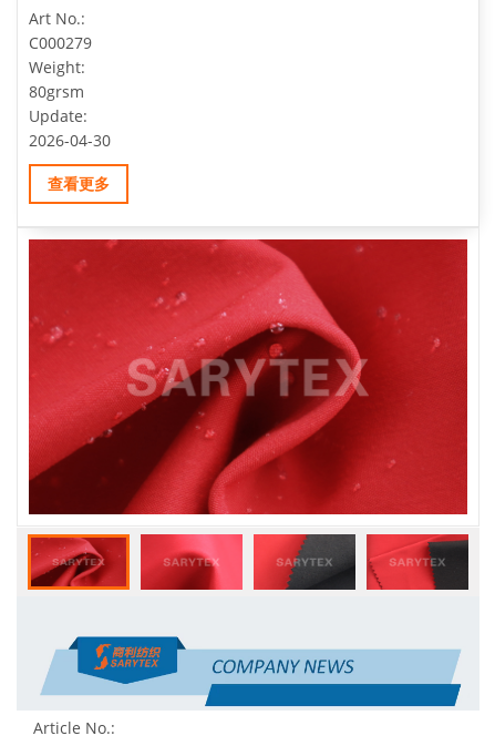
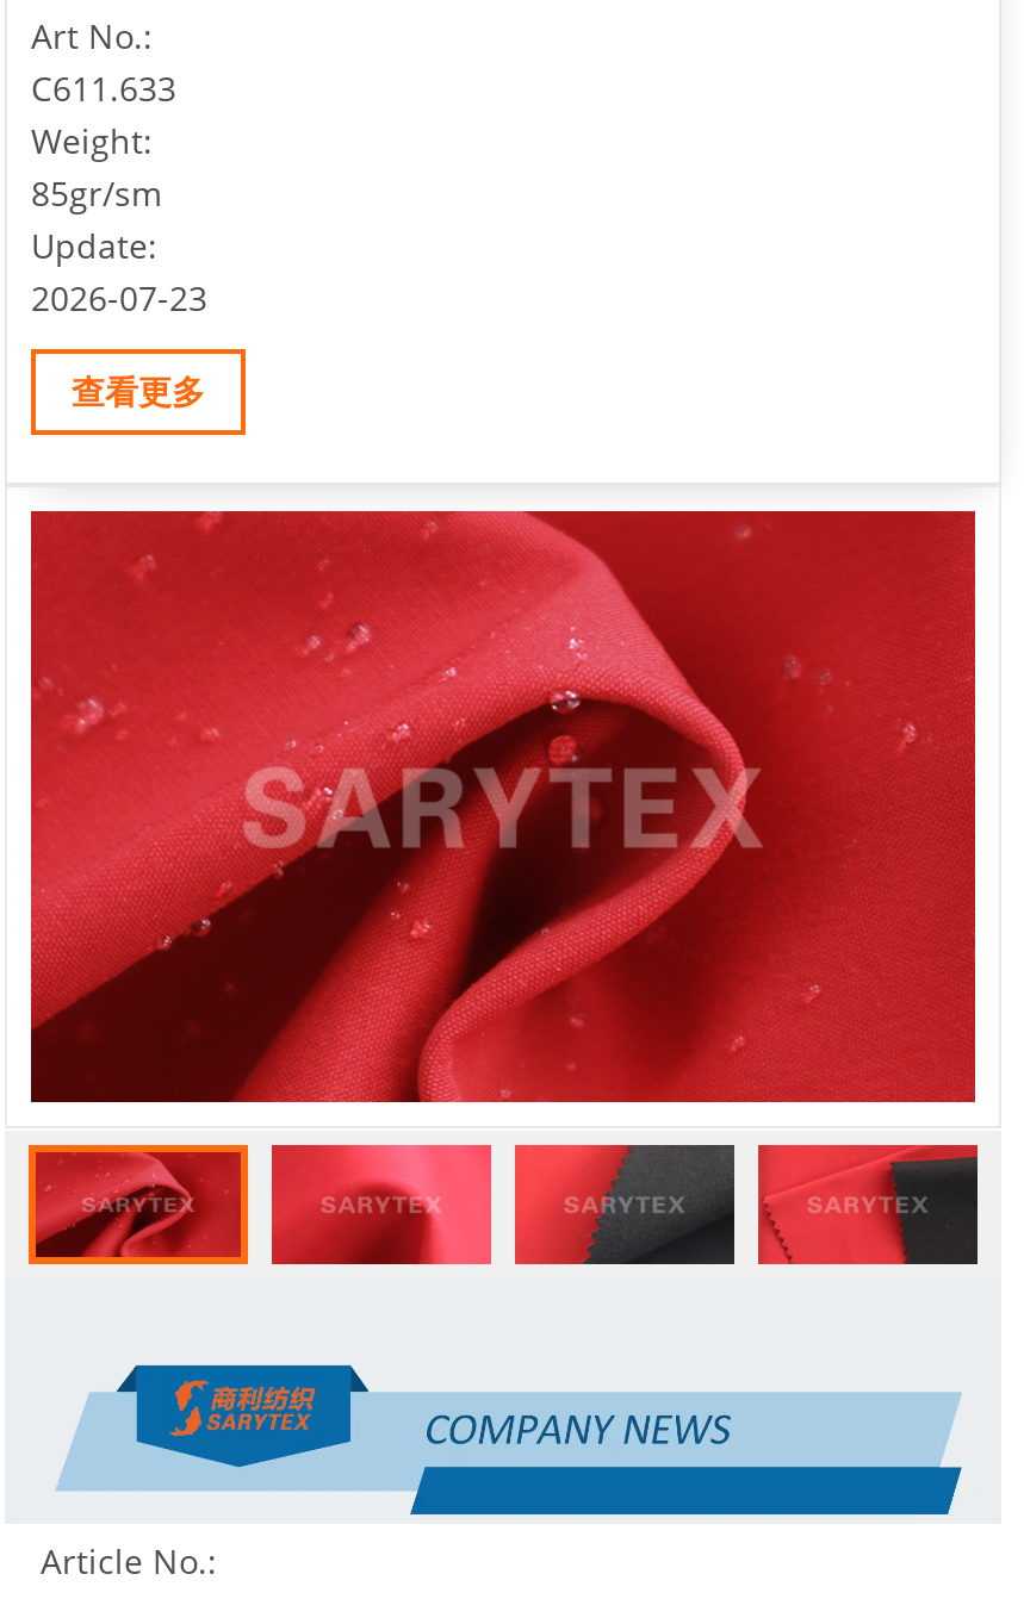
- C000279
+ C611.633

- 80grsm
+ 85gr/sm

- 2026-04-30
+ 2026-07-23
